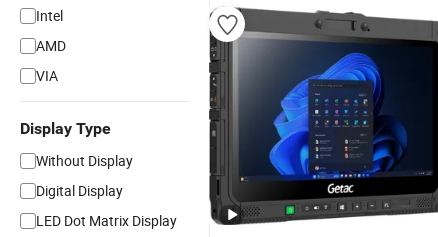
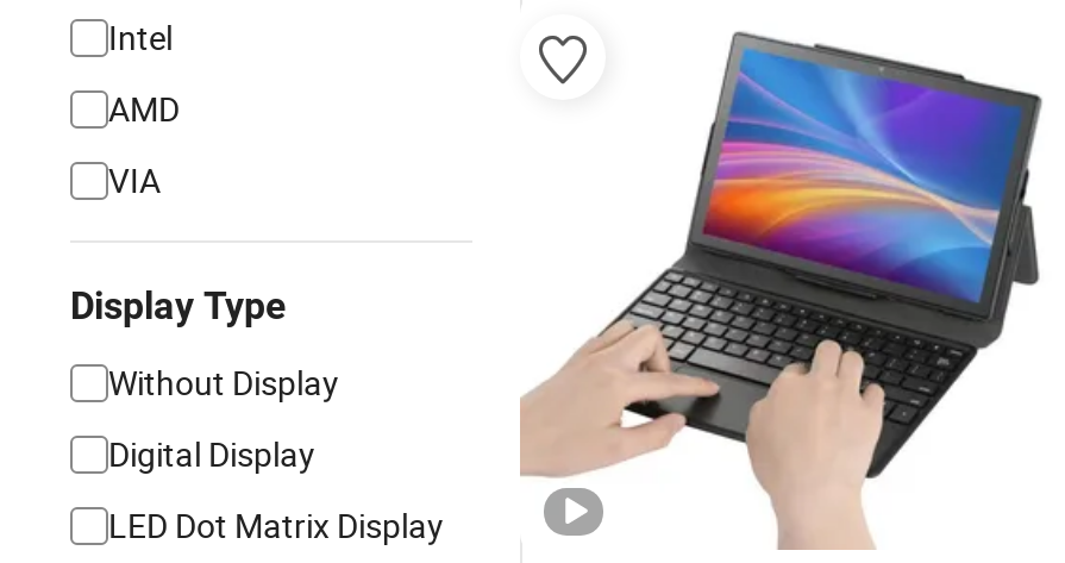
- [image]
+ [image]
